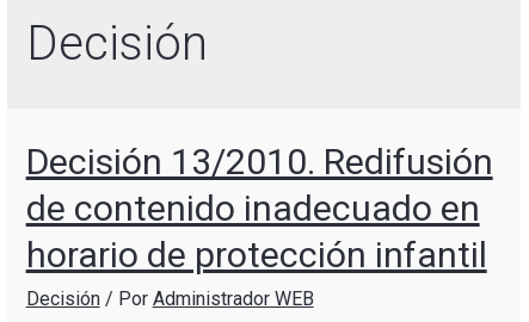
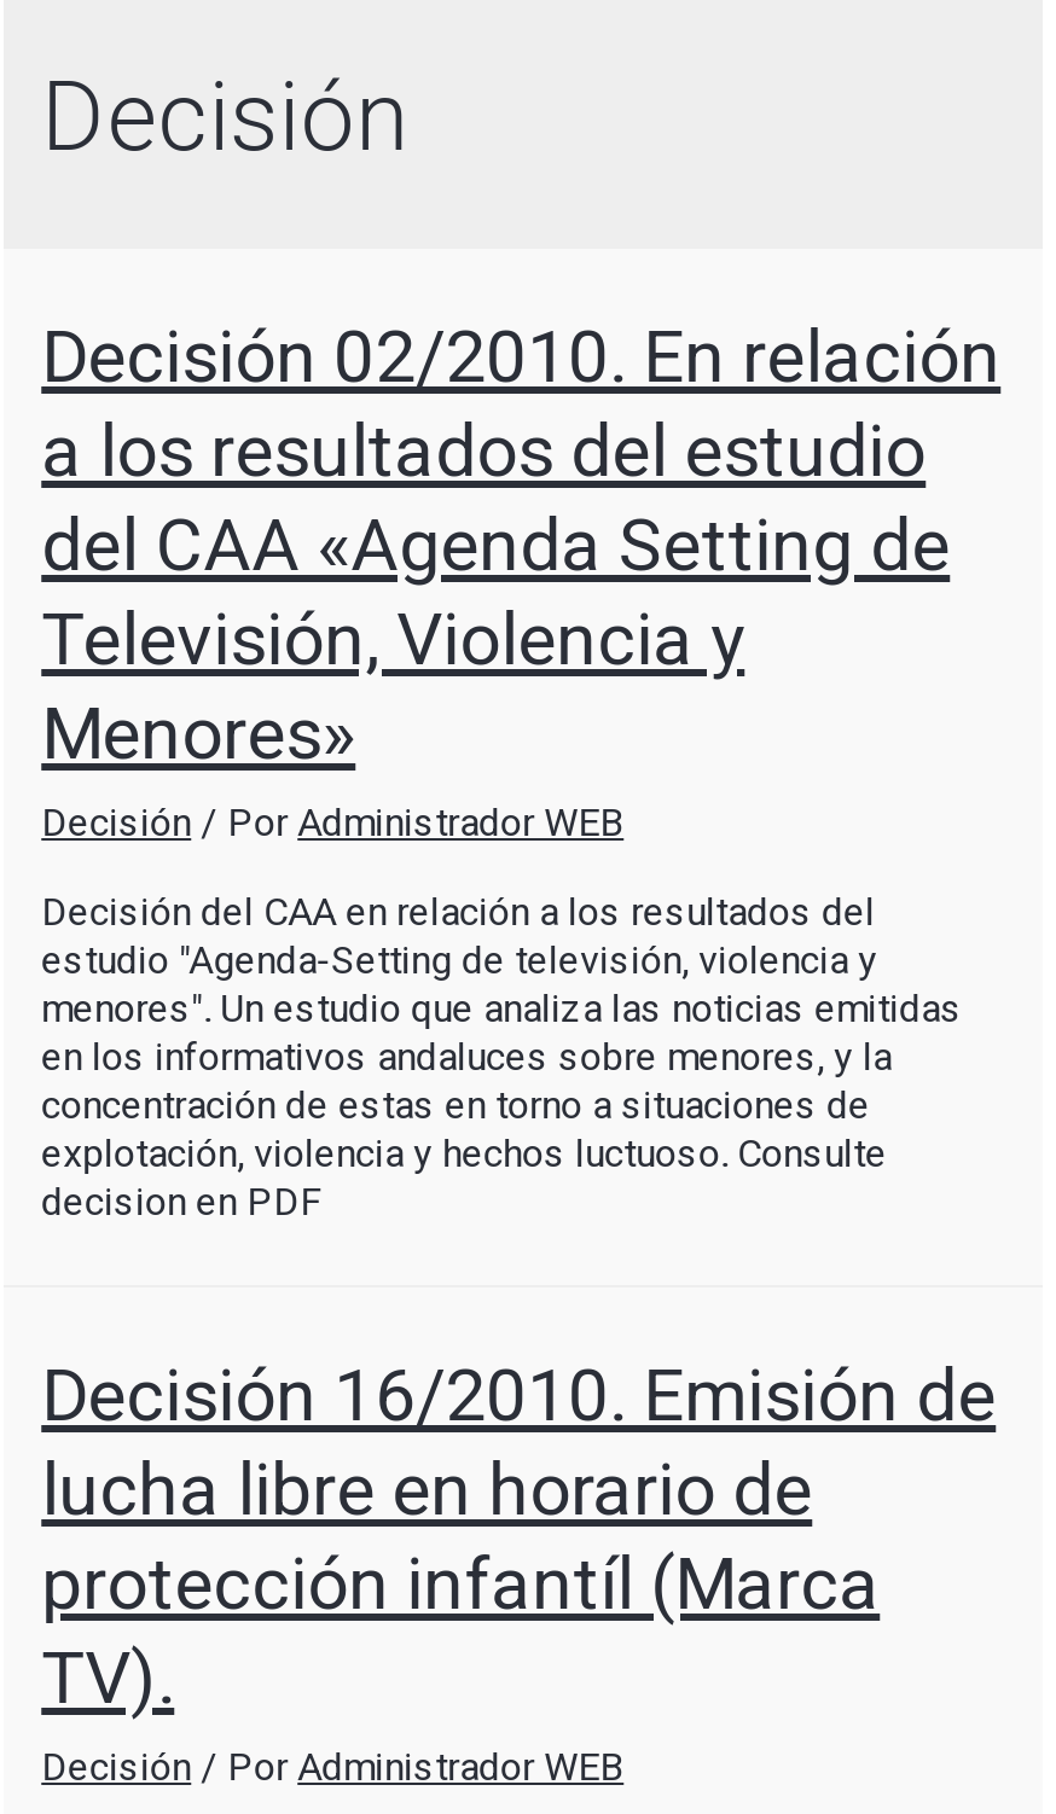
- Decisión 13/2010. Redifusión
- de contenido inadecuado en
- horario de protección infantil
+ Decisión 02/2010. En relación
+ a los resultados del estudio
+ del CAA «Agenda Setting de
+ Televisión, Violencia y
+ Menores»
+ Decisión / Por Administrador WEB
+ Decisión del CAA en relación a los resultados del
+ estudio "Agenda-Setting de televisión, violencia y
+ menores". Un estudio que analiza las noticias emitidas
+ en los informativos andaluces sobre menores, y la
+ concentración de estas en torno a situaciones de
+ explotación, violencia y hechos luctuoso. Consulte
+ decision en PDF
+ Decisión 16/2010. Emisión de
+ lucha libre en horario de
+ protección infantíl (Marca
+ TV).
